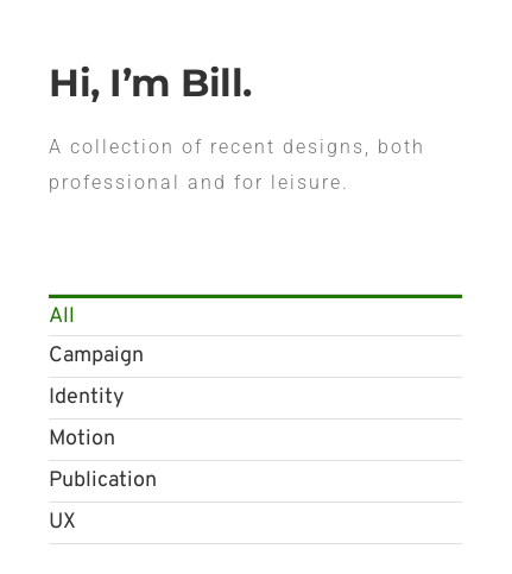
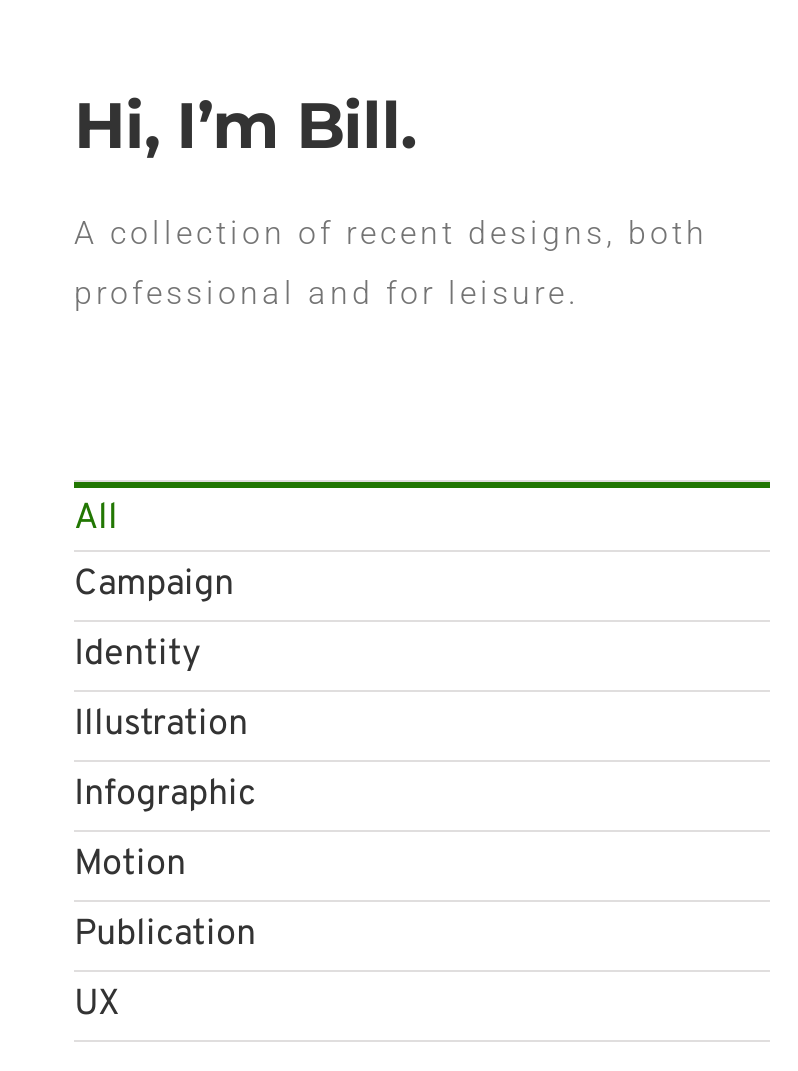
+ Illustration
+ Infographic
